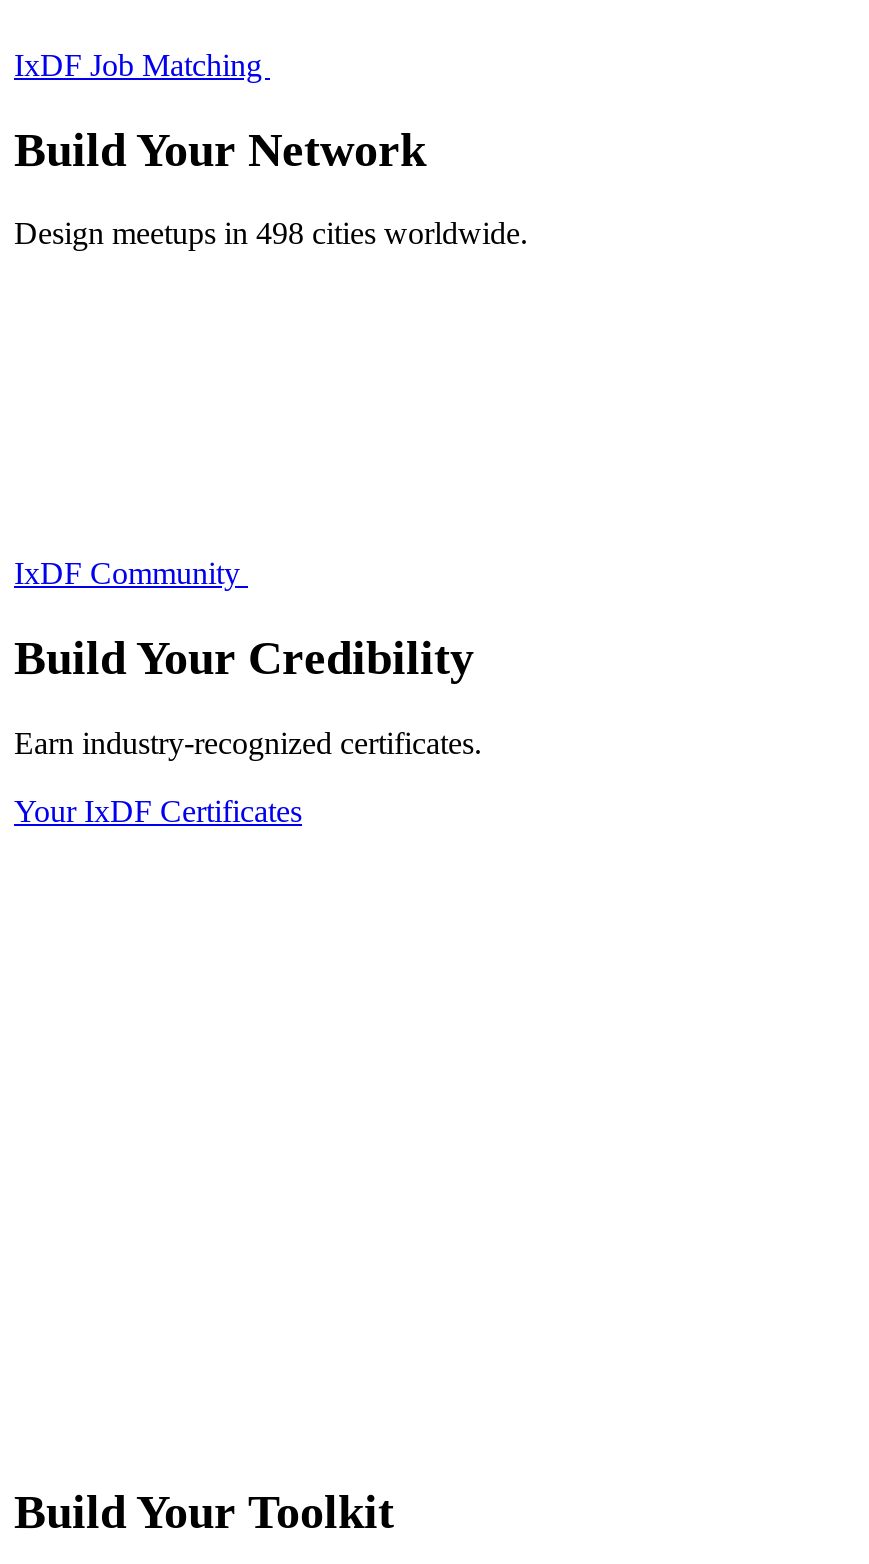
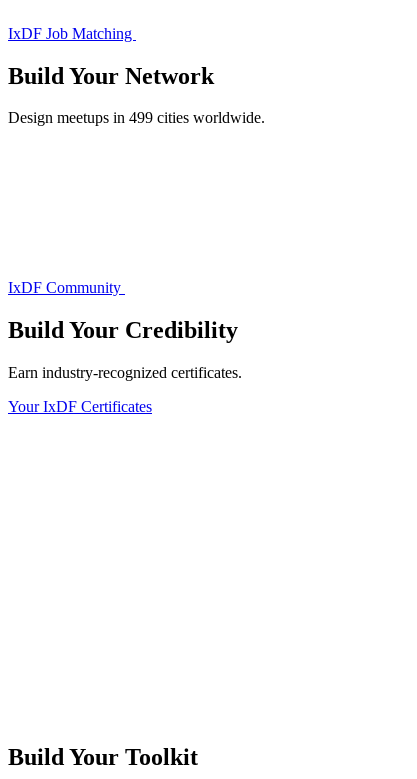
- Design meetups in 498 cities worldwide.
+ Design meetups in 499 cities worldwide.
